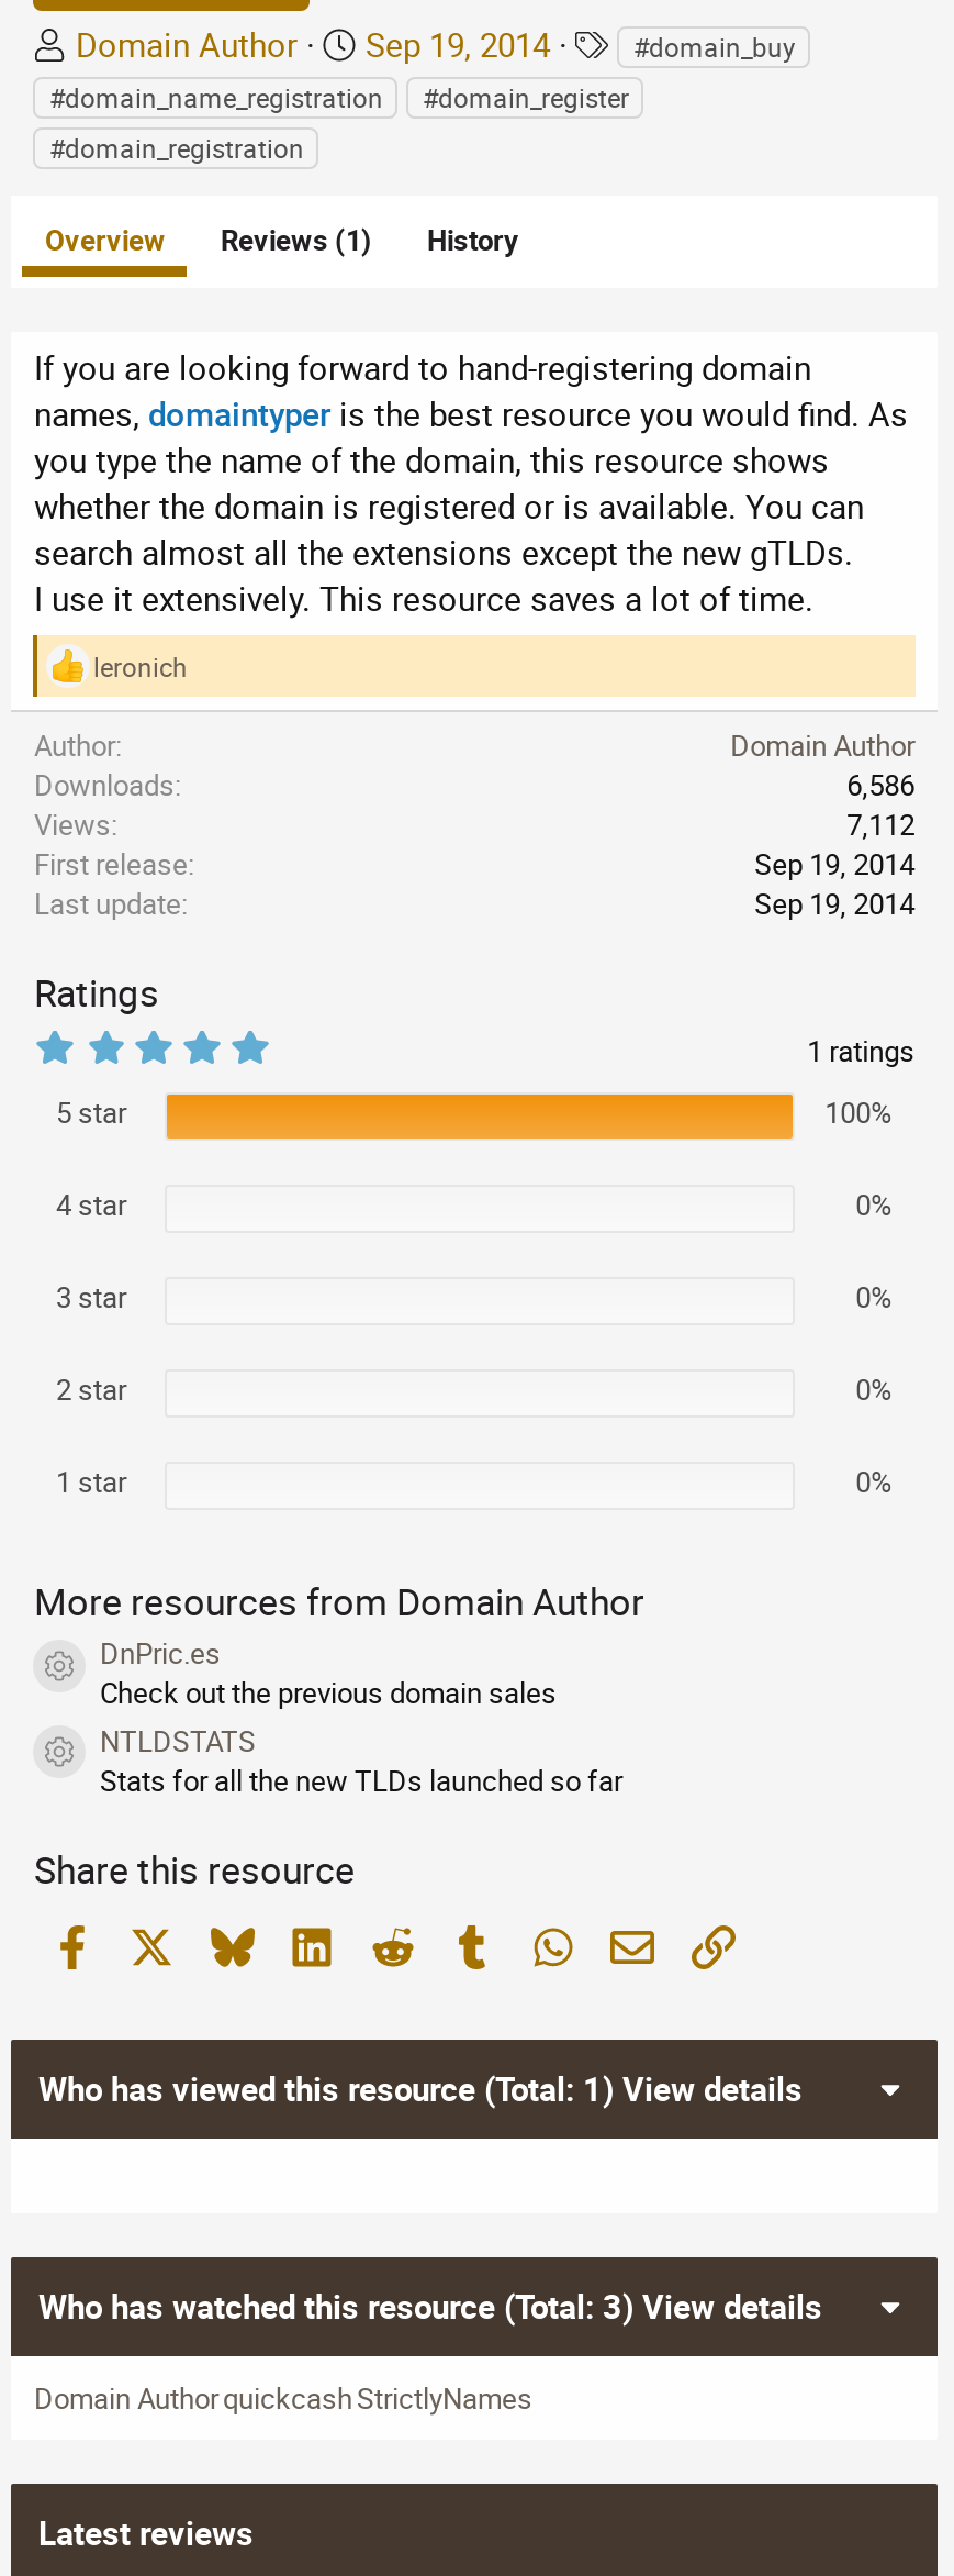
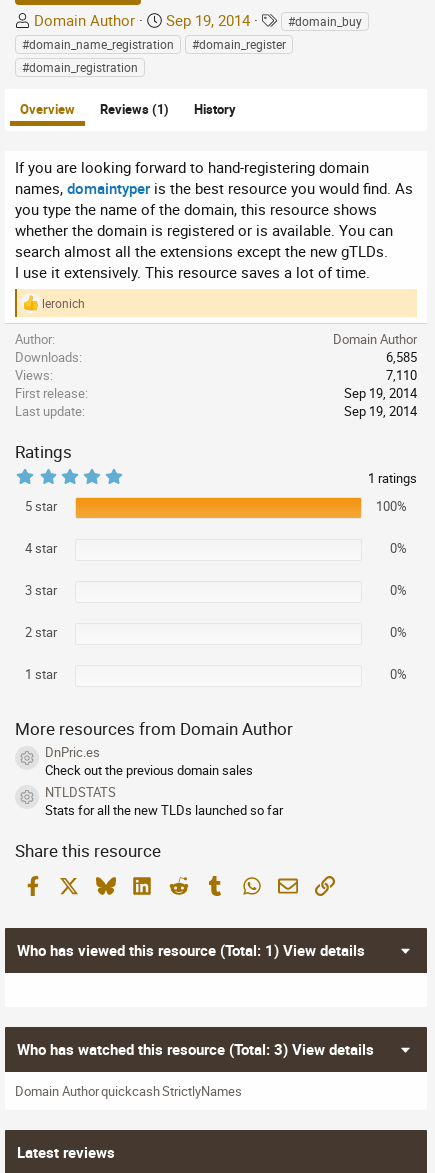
- 6,586
+ 6,585

- 7,112
+ 7,110
